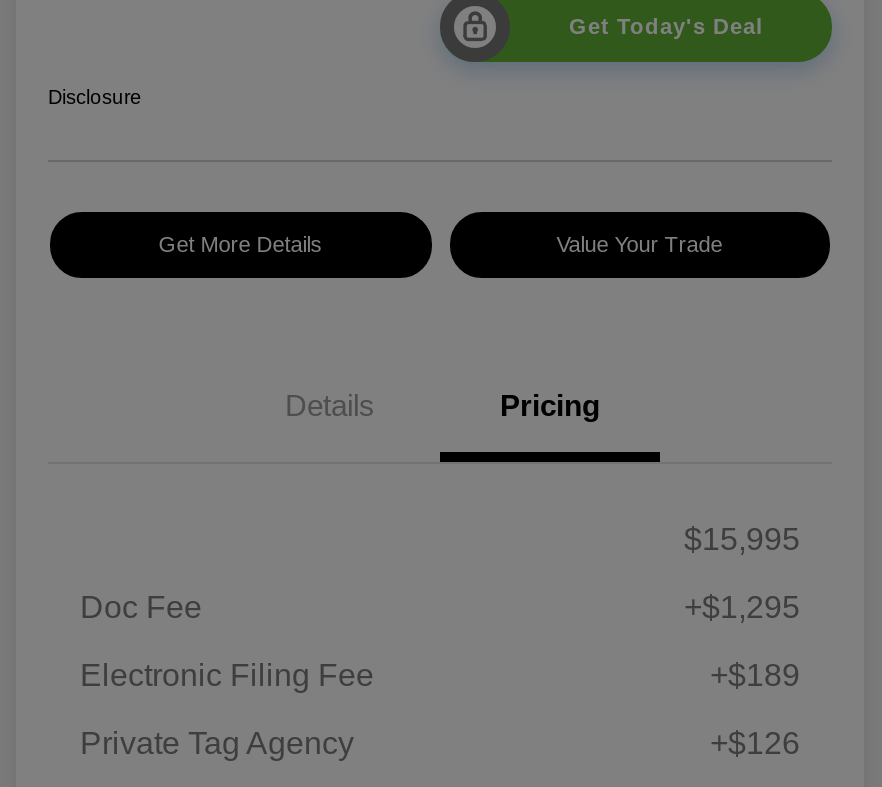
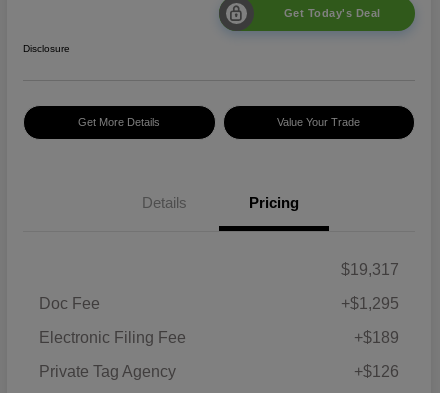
- $15,995
+ $19,317
